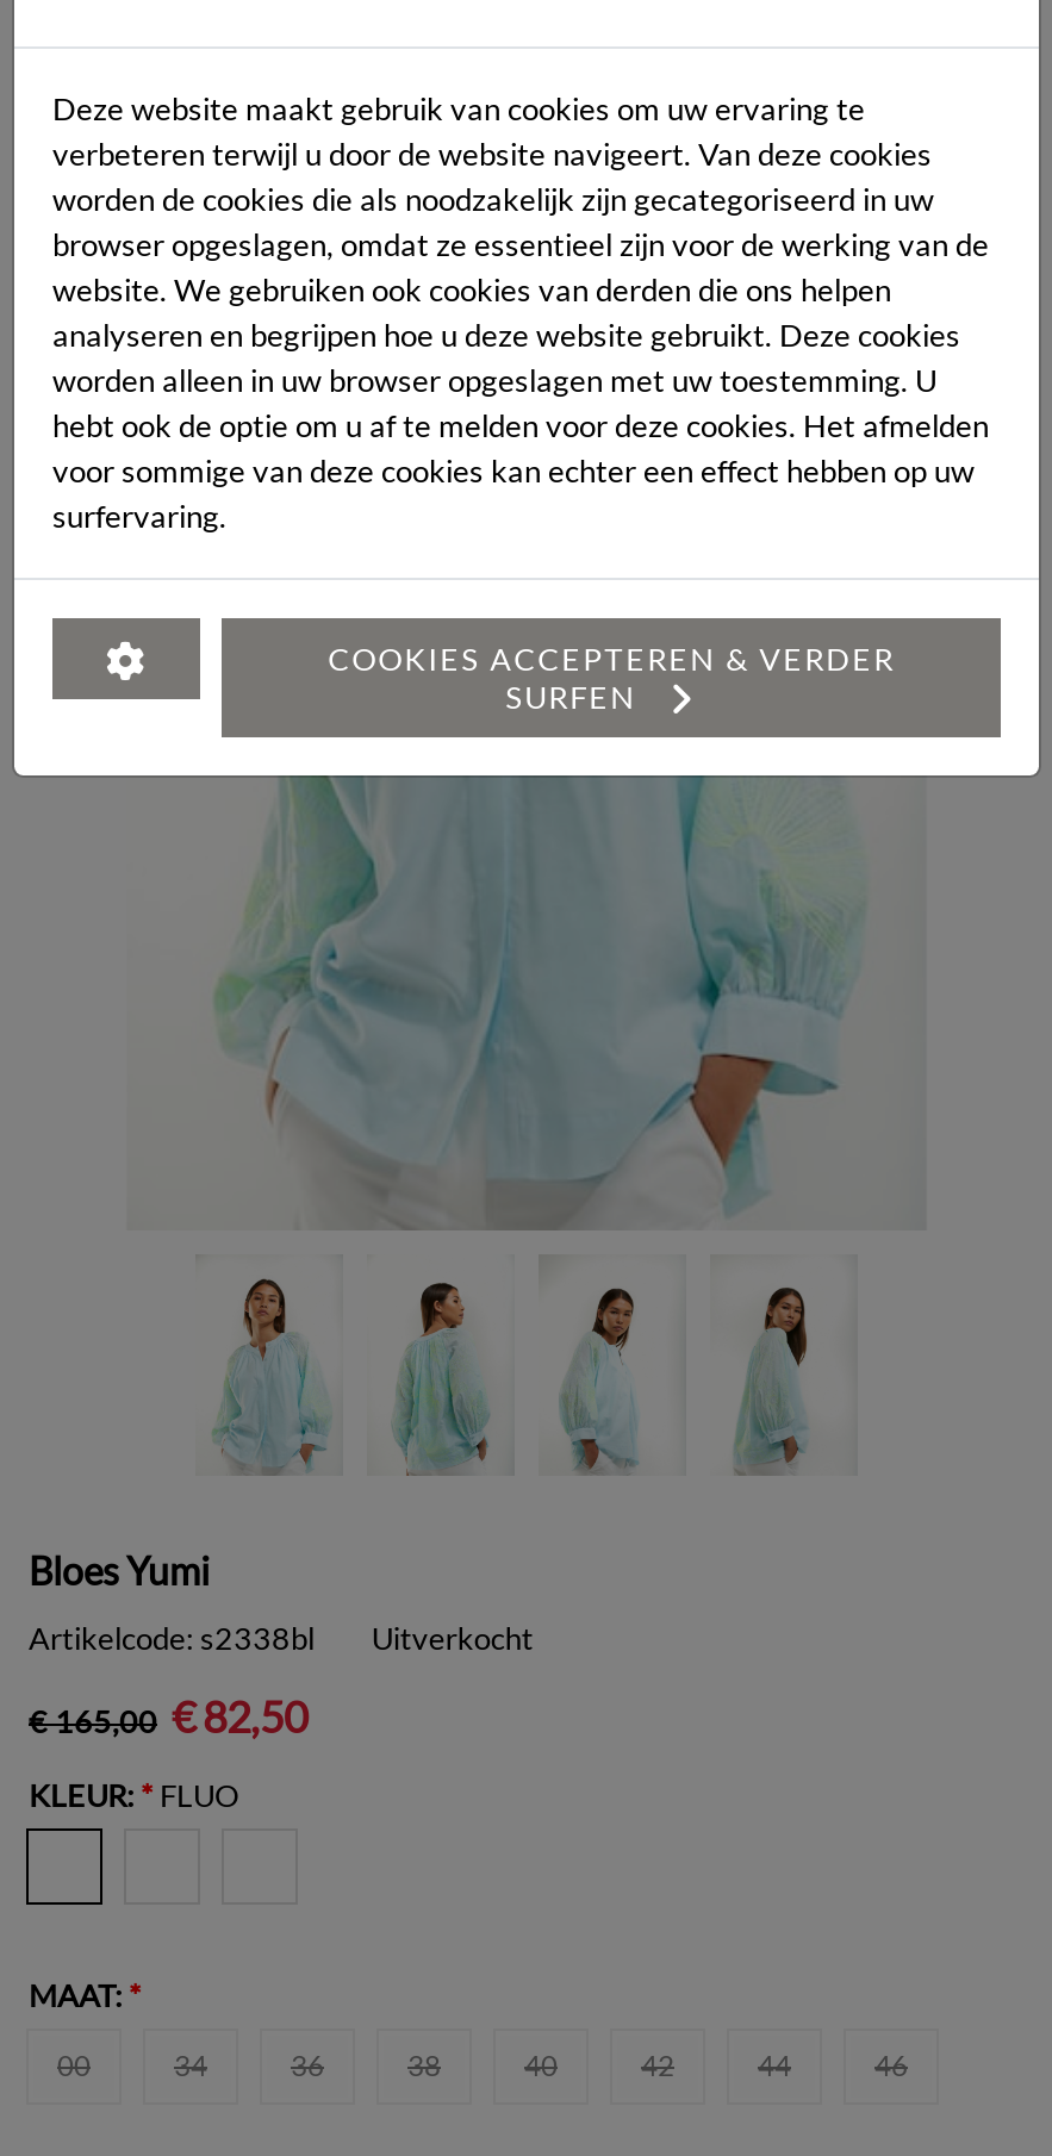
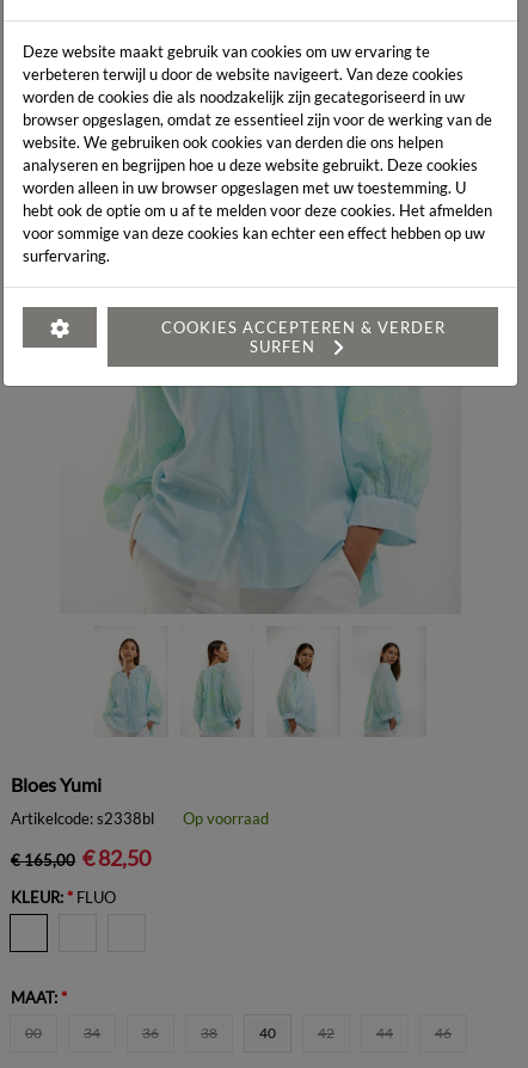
- Uitverkocht
+ Op voorraad
